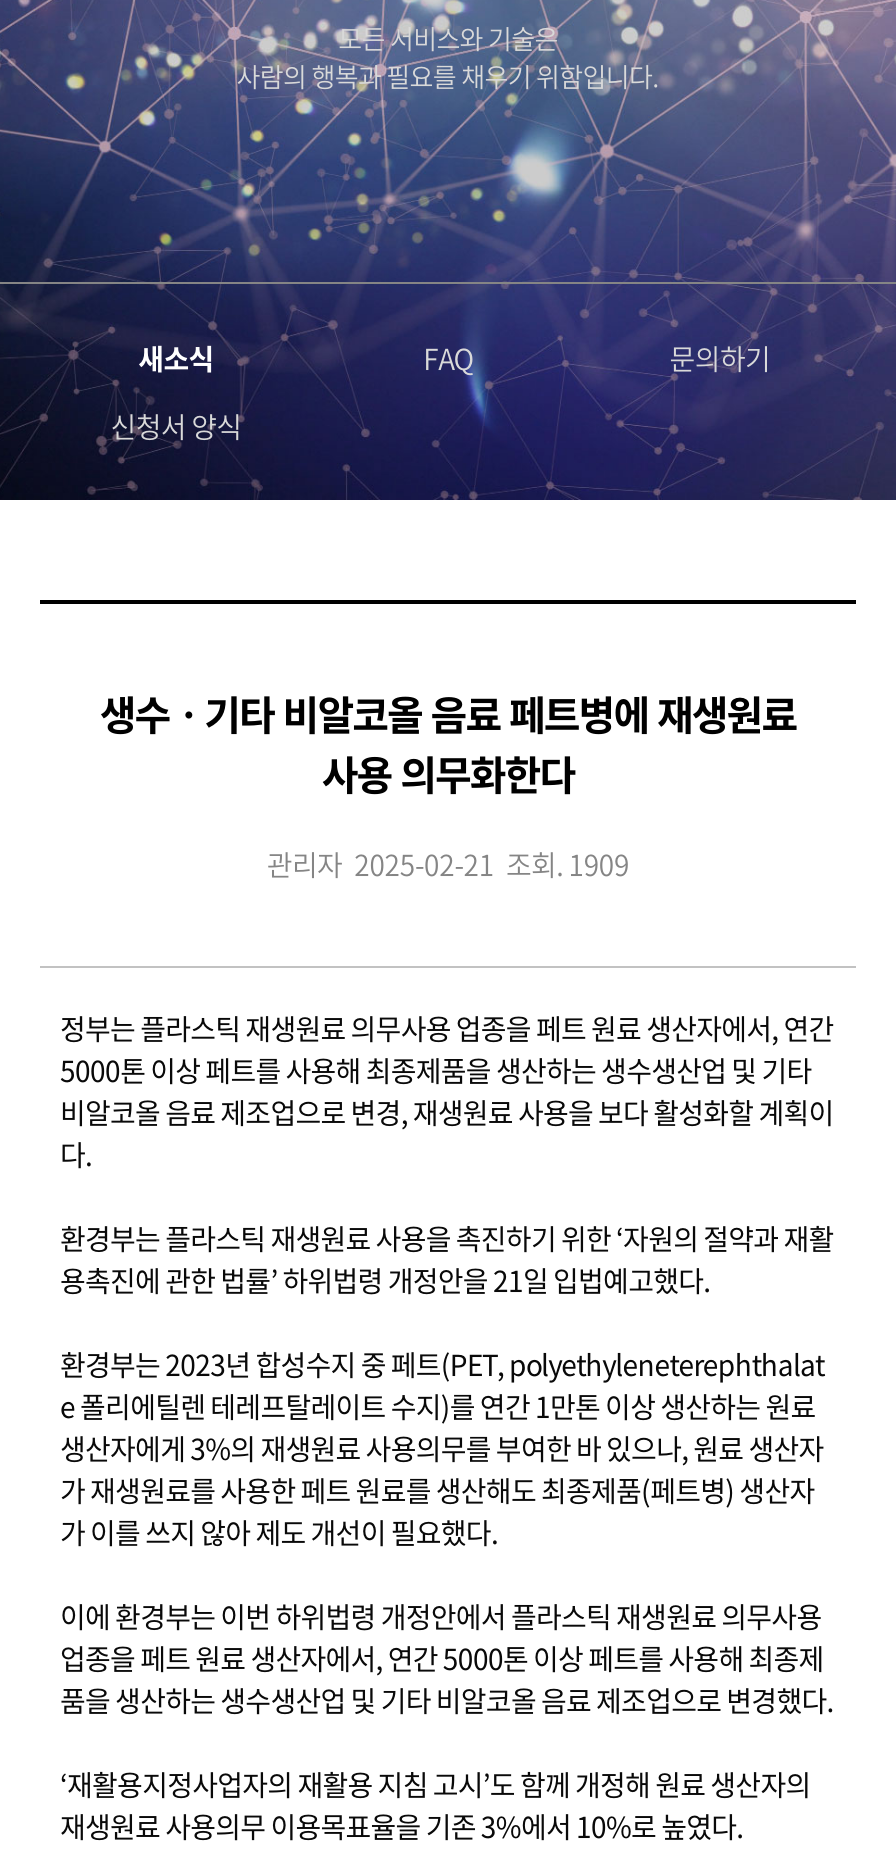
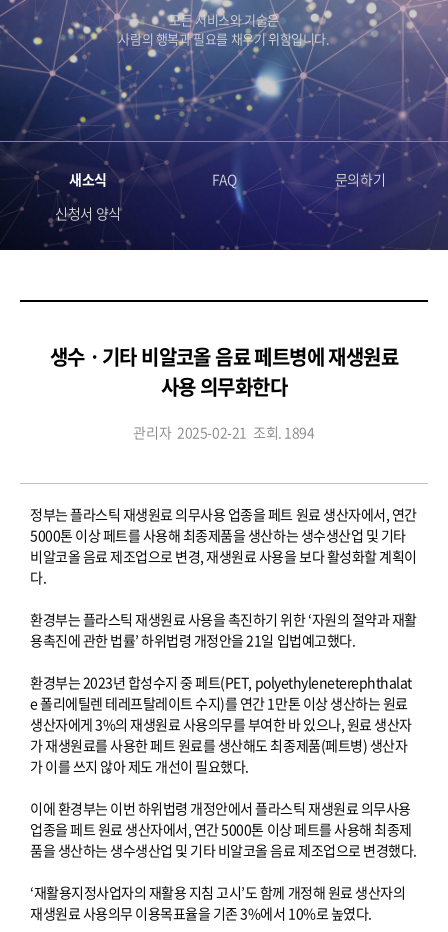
- 관리자 2025-02-21 조회. 1909
+ 관리자 2025-02-21 조회. 1894
